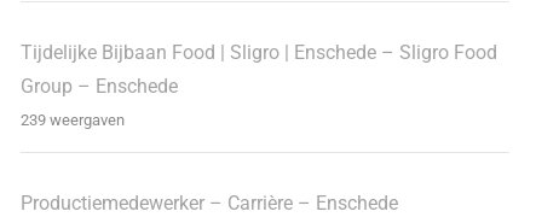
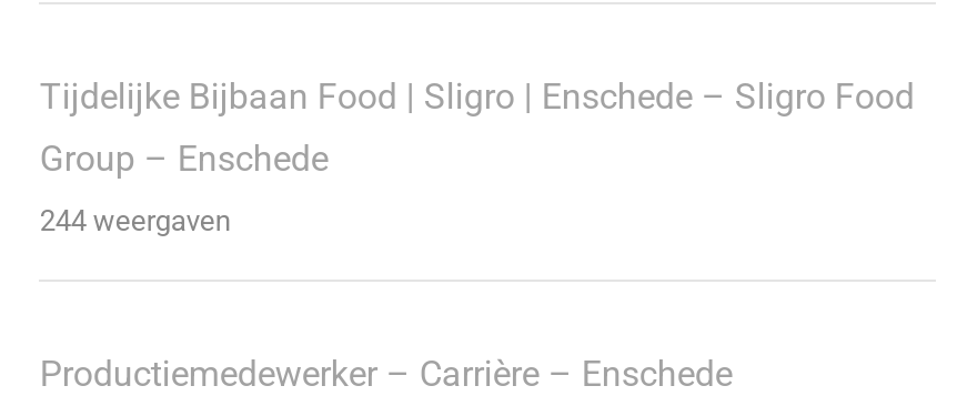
- 239 weergaven
+ 244 weergaven
